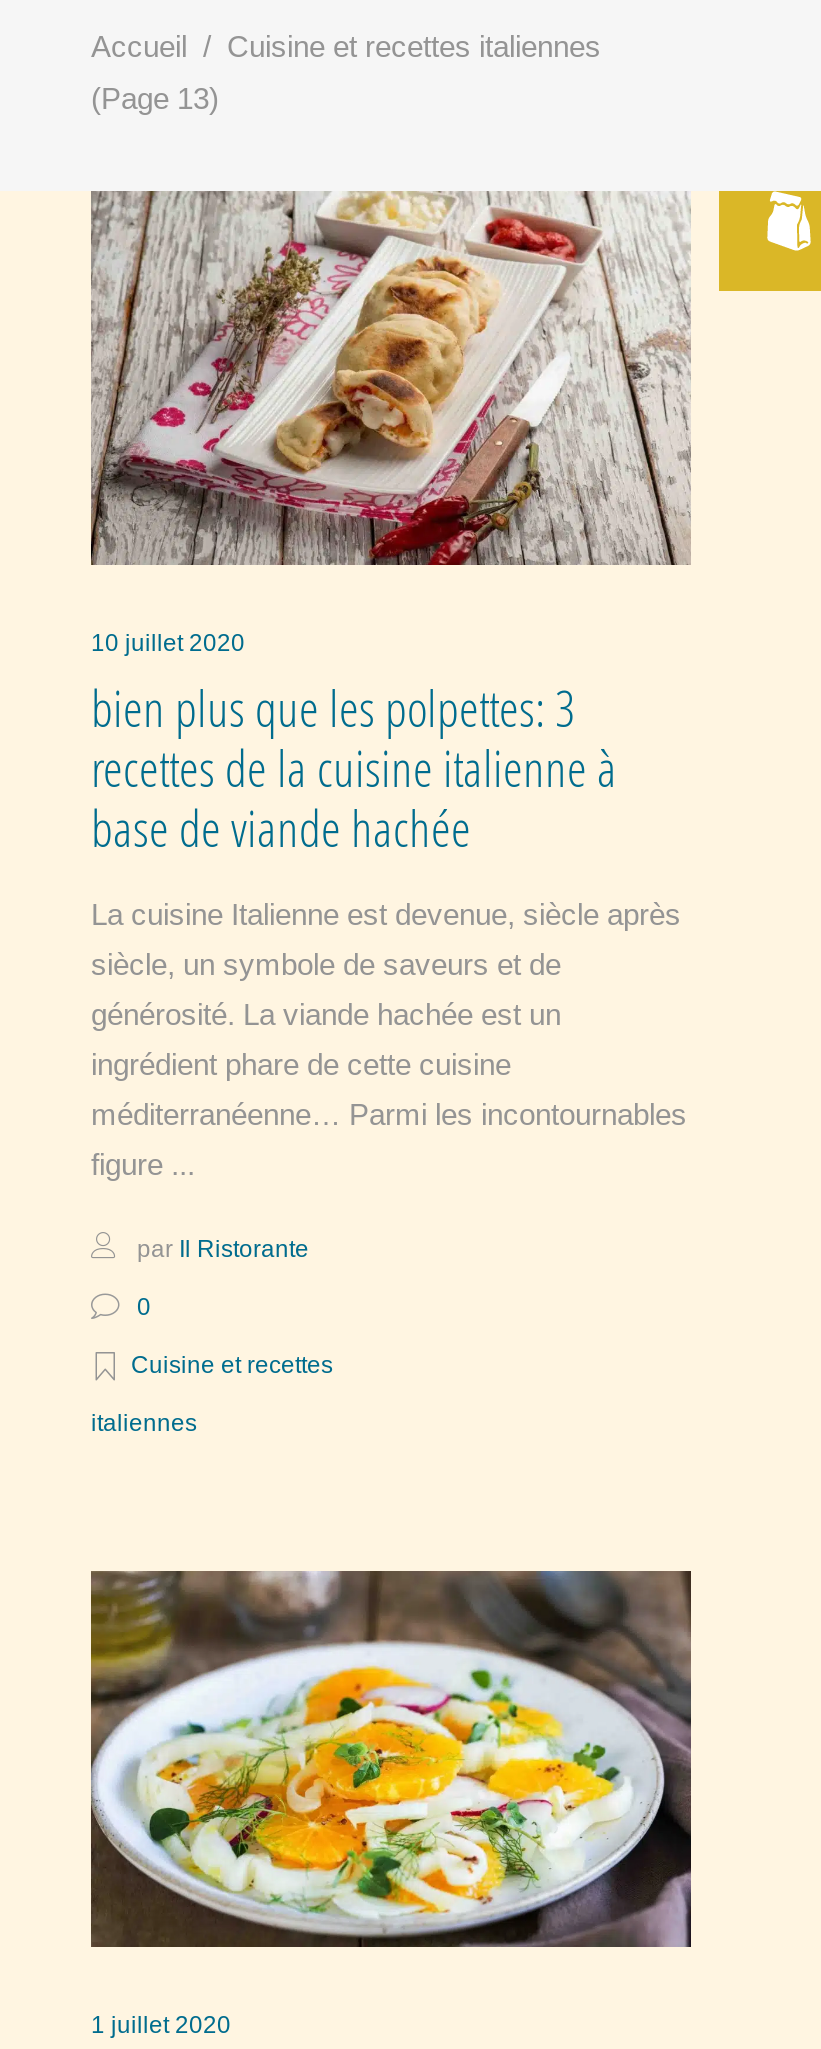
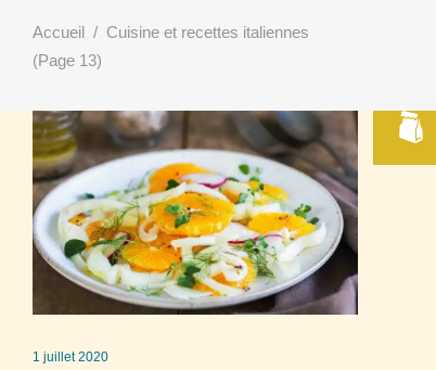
- [image]
- 10 juillet 2020
- bien plus que les polpettes: 3
- recettes de la cuisine italienne à
- base de viande hachée
- La cuisine Italienne est devenue, siècle après
- siècle, un symbole de saveurs et de
- générosité. La viande hachée est un
- ingrédient phare de cette cuisine
- méditerranéenne… Parmi les incontournables
- figure
- par Il Ristorante
- 0
- Cuisine et recettes
- italiennes
